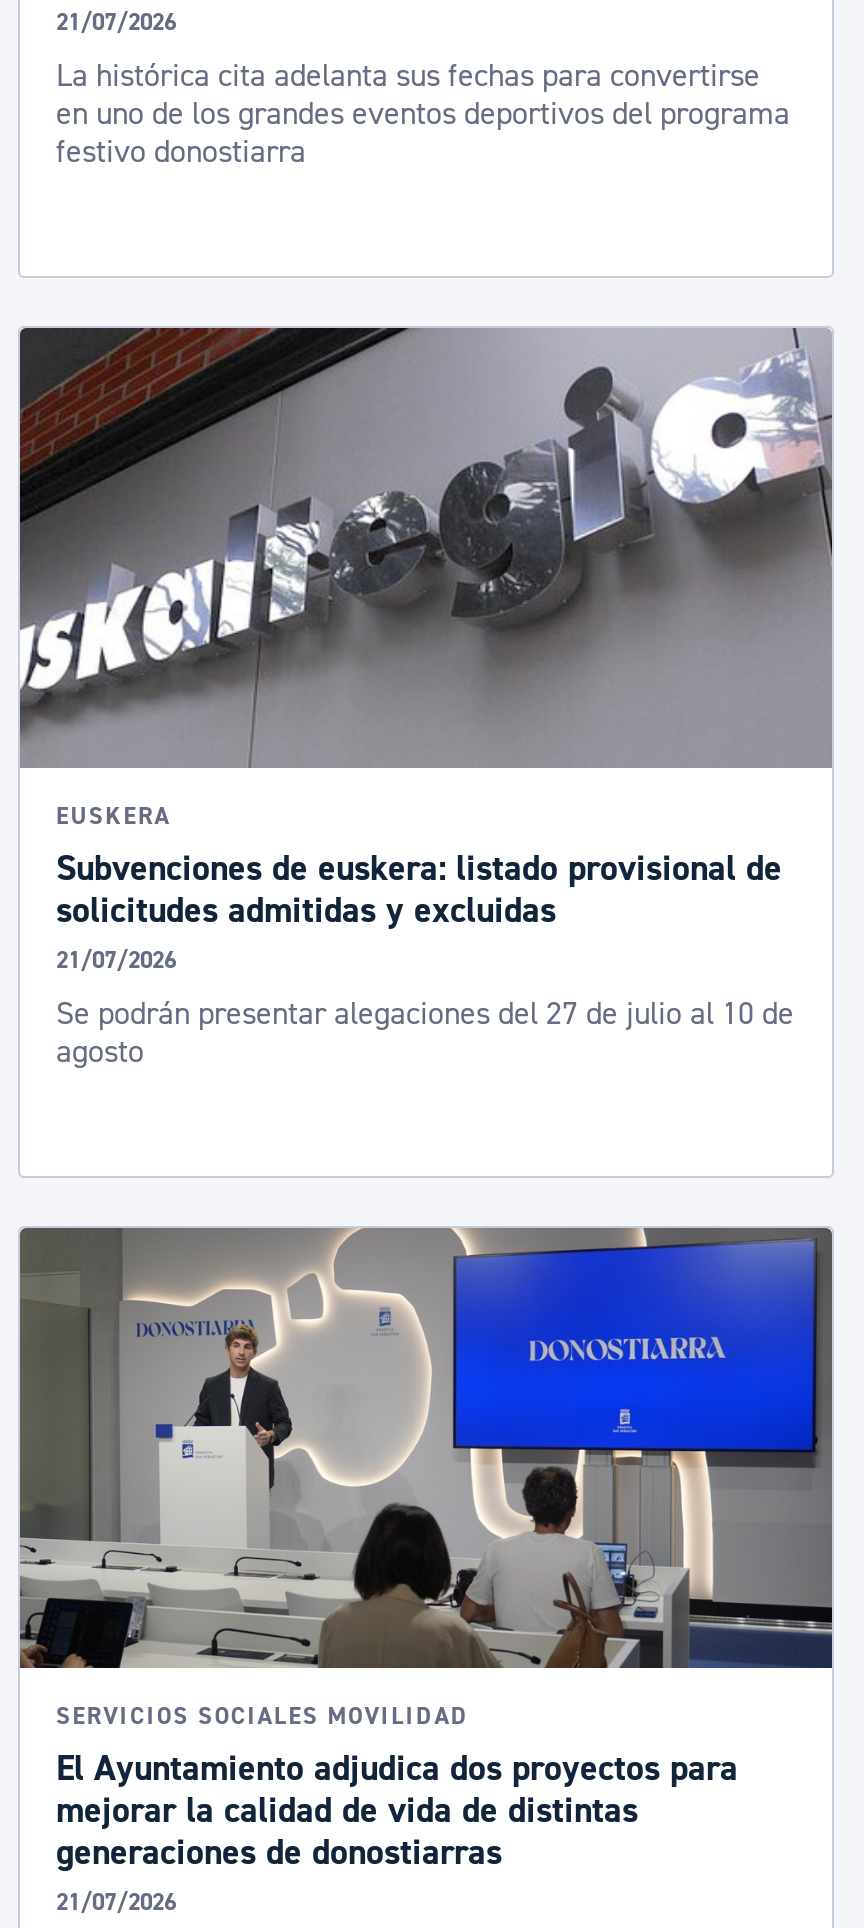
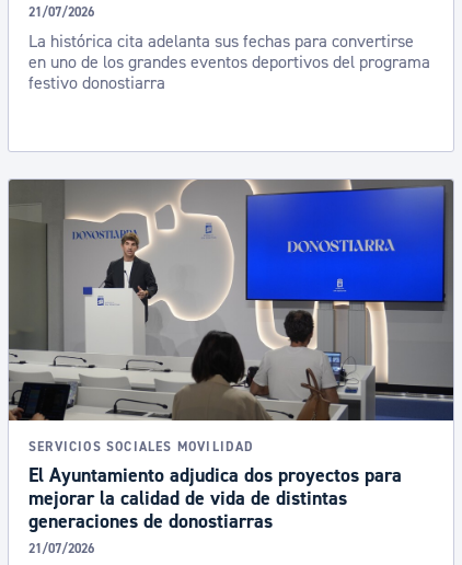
- [image]
- EUSKERA
- Subvenciones de euskera: listado provisional de
- solicitudes admitidas y excluidas
- 21/07/2026
- Se podrán presentar alegaciones del 27 de julio al 10 de
- agosto
